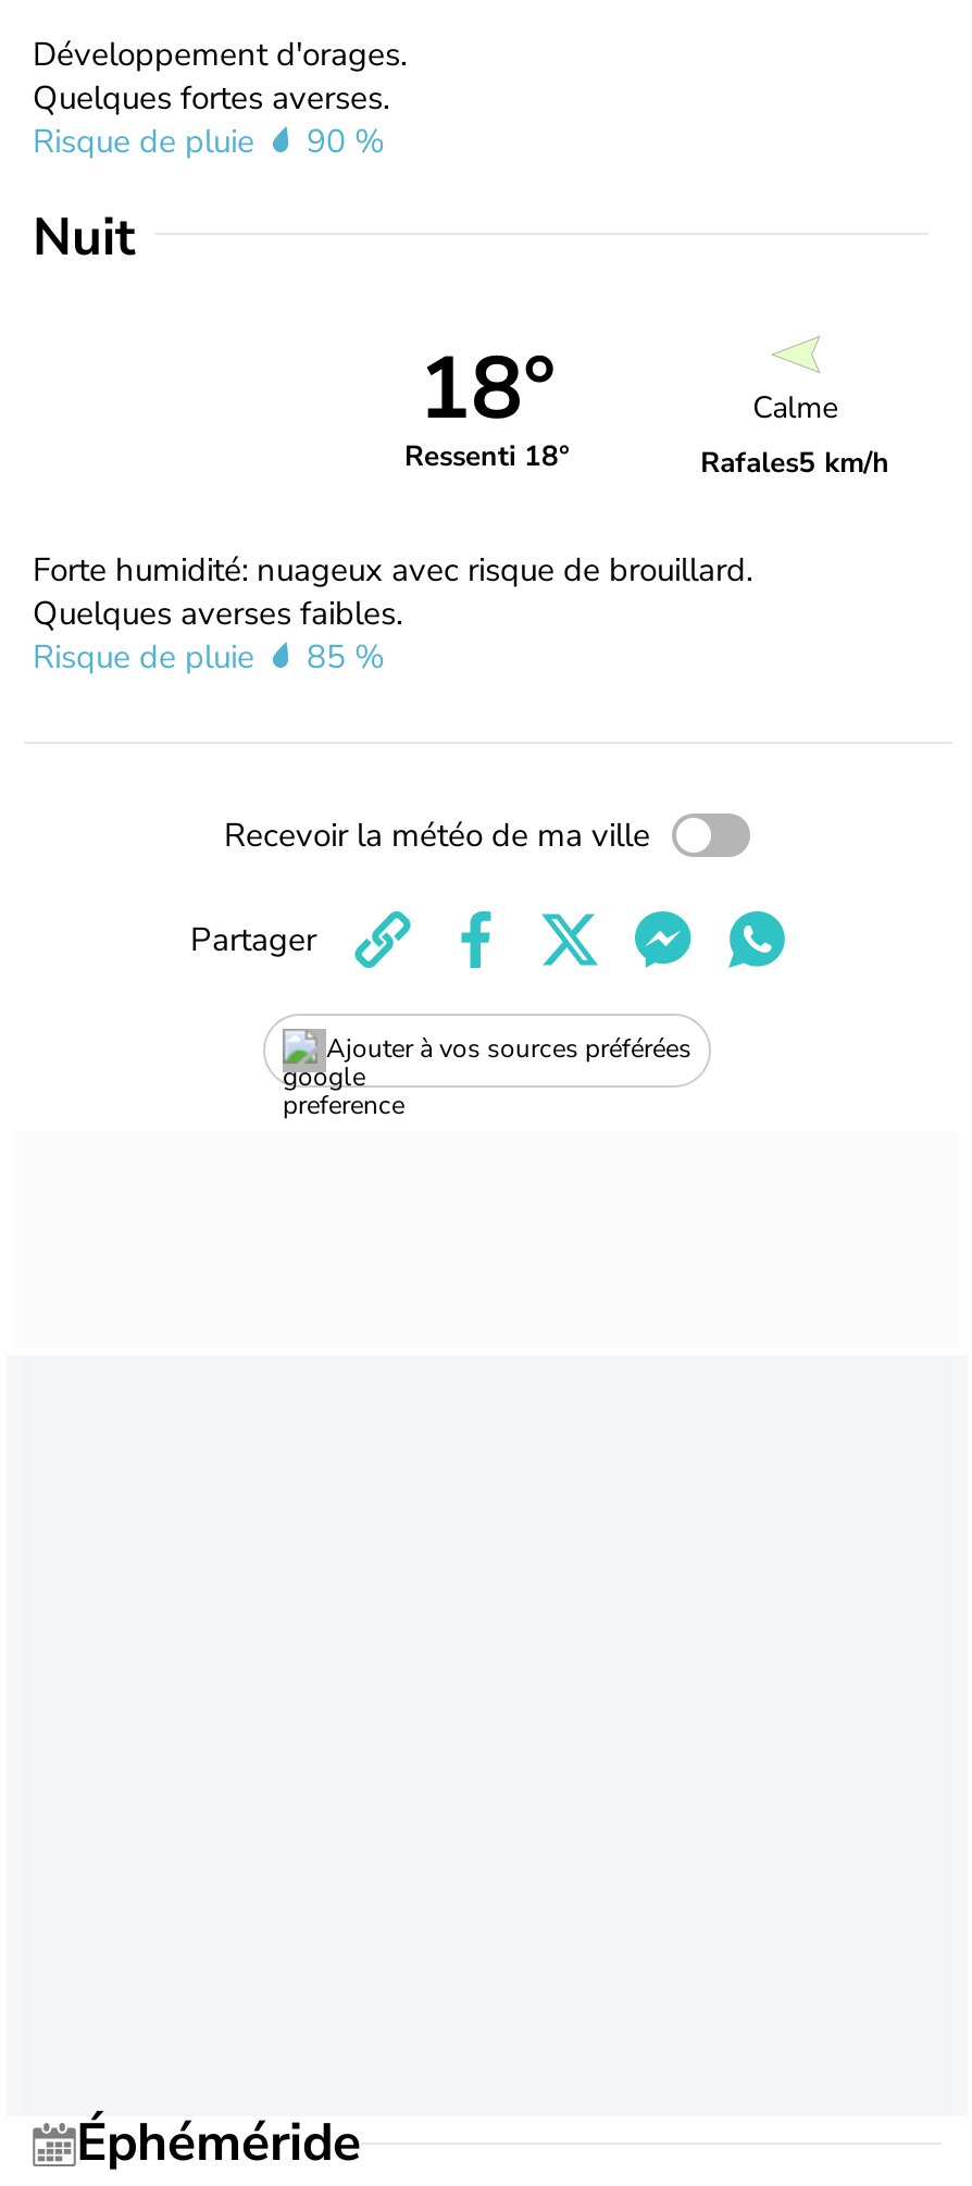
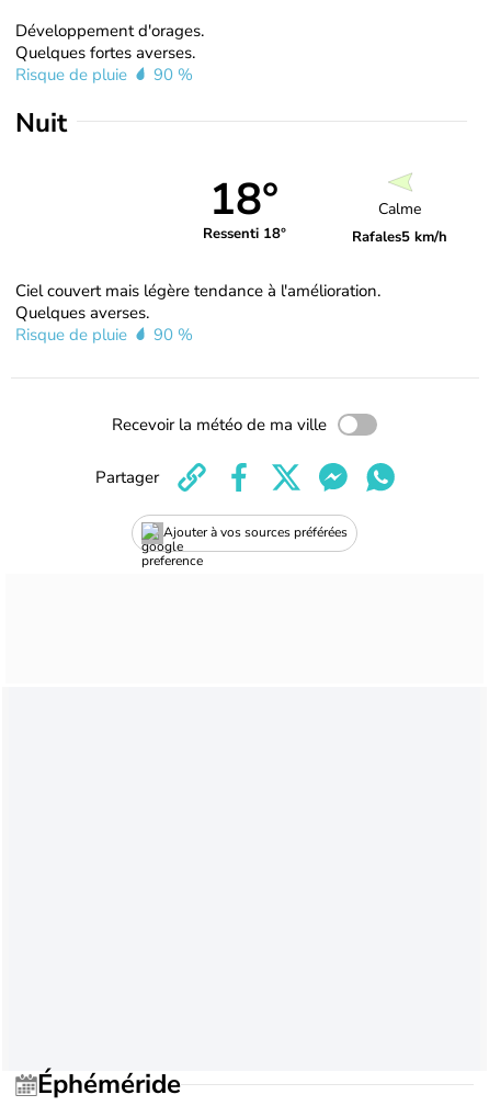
- Forte humidité: nuageux avec risque de brouillard.
- Quelques averses faibles.
+ Ciel couvert mais légère tendance à l'amélioration.
+ Quelques averses.

- Risque de pluie 85 %
+ Risque de pluie 90 %
